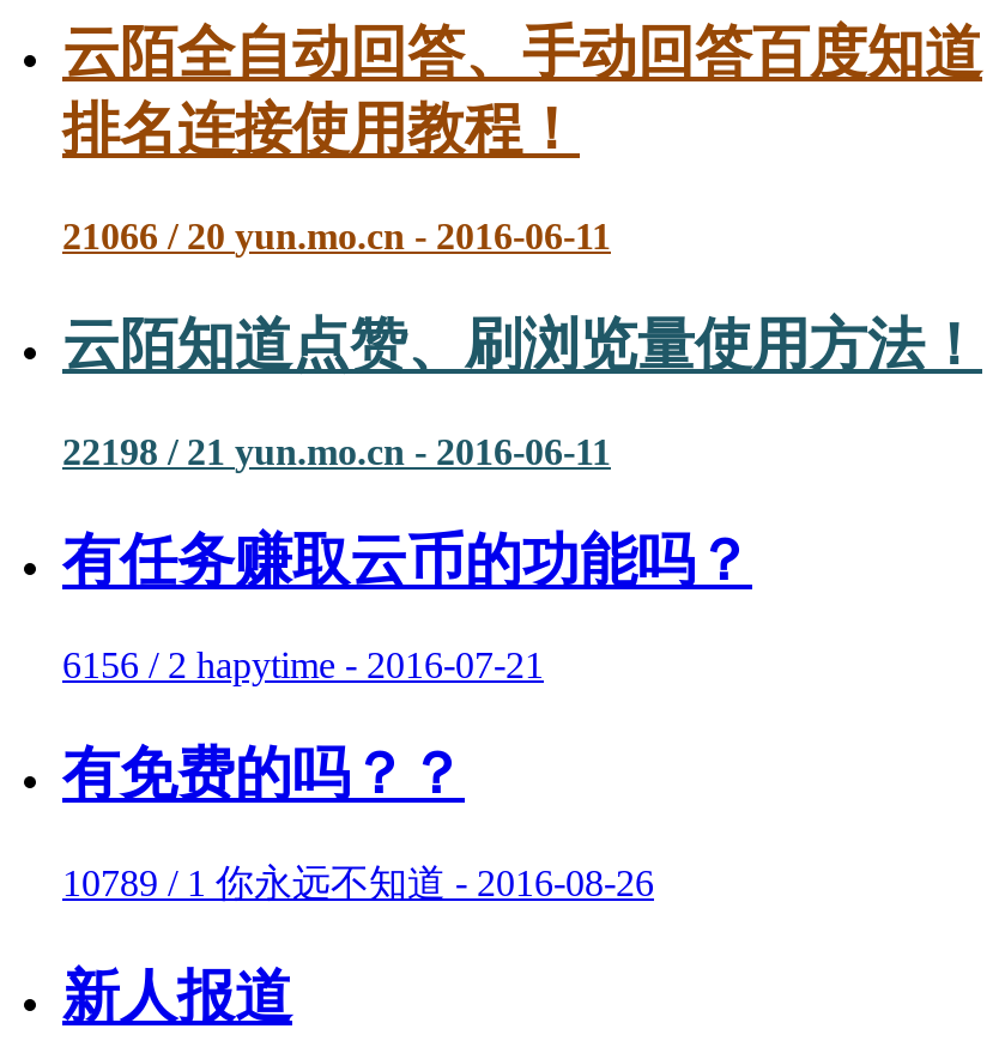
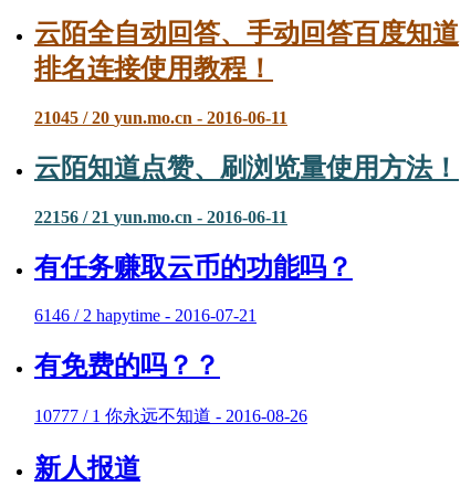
- 21066 / 20 yun.mo.cn - 2016-06-11
+ 21045 / 20 yun.mo.cn - 2016-06-11

- 22198 / 21 yun.mo.cn - 2016-06-11
+ 22156 / 21 yun.mo.cn - 2016-06-11

- 6156 / 2 hapytime - 2016-07-21
+ 6146 / 2 hapytime - 2016-07-21

- 10789 / 1 你永远不知道 - 2016-08-26
+ 10777 / 1 你永远不知道 - 2016-08-26
